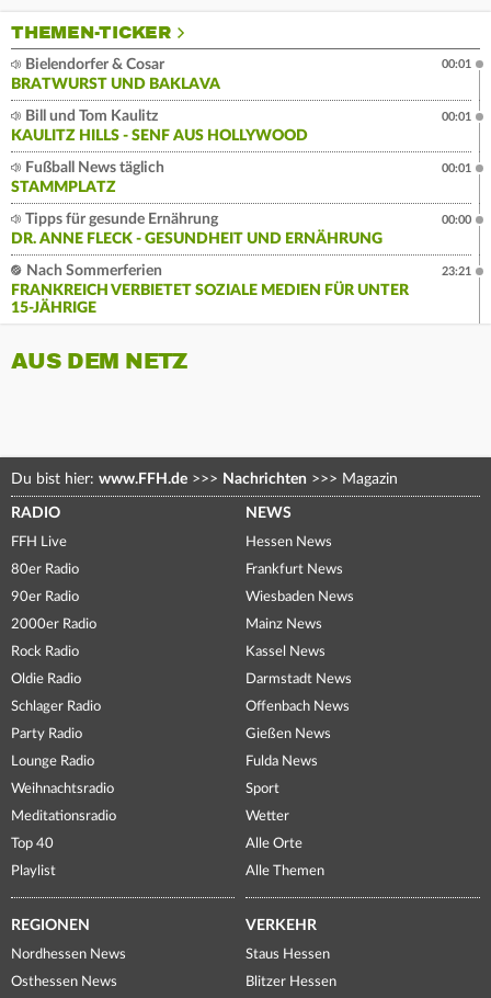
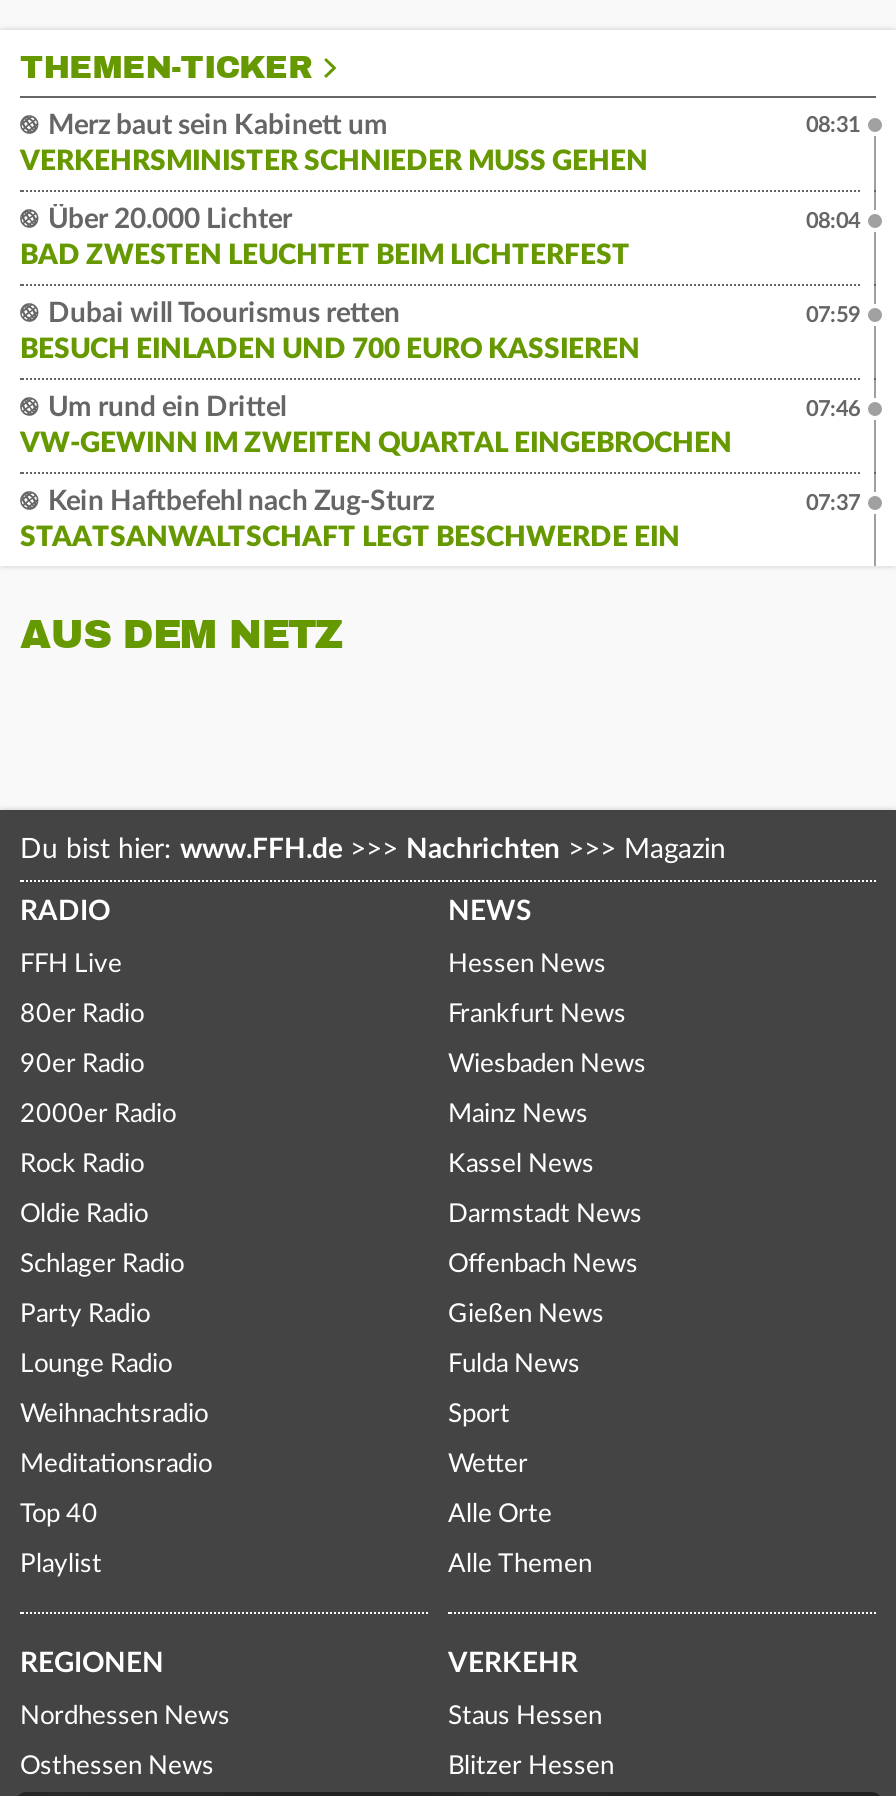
- Bielendorfer & Cosar
- BRATWURST UND BAKLAVA
+ Merz baut sein Kabinett um
+ VERKEHRSMINISTER SCHNIEDER MUSS GEHEN

- 00:01
+ 08:31

- Bill und Tom Kaulitz
- KAULITZ HILLS - SENF AUS HOLLYWOOD
+ Über 20.000 Lichter
+ BAD ZWESTEN LEUCHTET BEIM LICHTERFEST

- 00:01
+ 08:04

- Fußball News täglich
- STAMMPLATZ
+ Dubai will Toourismus retten
+ BESUCH EINLADEN UND 700 EURO KASSIEREN

- 00:01
+ 07:59

- Tipps für gesunde Ernährung
- DR. ANNE FLECK - GESUNDHEIT UND ERNÄHRUNG
+ Um rund ein Drittel
+ VW-GEWINN IM ZWEITEN QUARTAL EINGEBROCHEN

- 00:00
+ 07:46

- Nach Sommerferien
- FRANKREICH VERBIETET SOZIALE MEDIEN FÜR UNTER
- 15-JÄHRIGE
+ Kein Haftbefehl nach Zug-Sturz
+ STAATSANWALTSCHAFT LEGT BESCHWERDE EIN

- 23:21
+ 07:37
